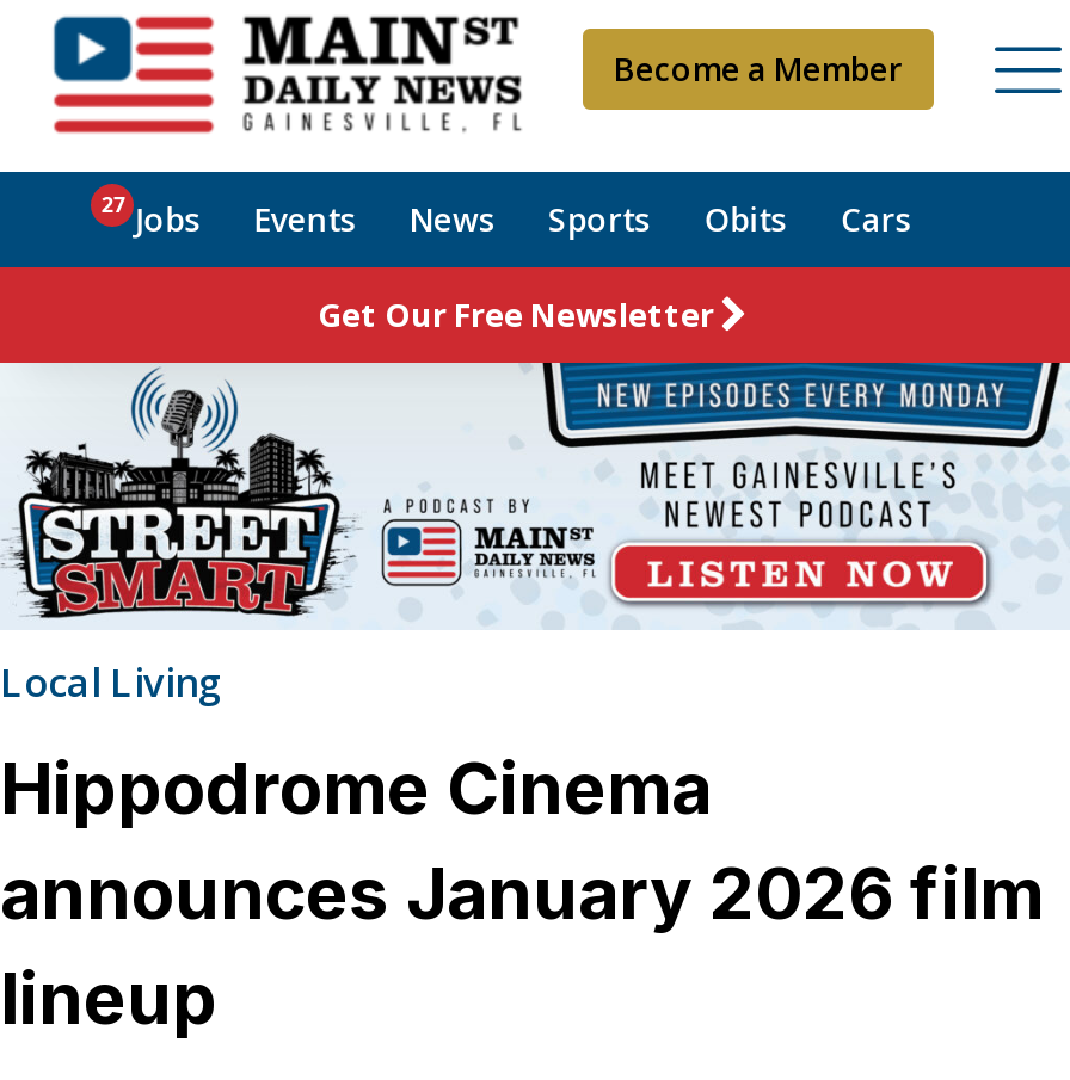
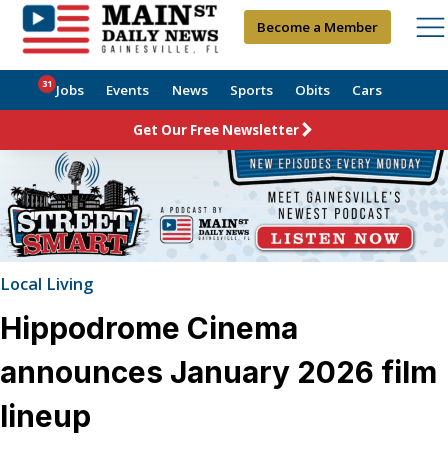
- 27 Jobs Events News Sports Obits Cars
+ 31 Jobs Events News Sports Obits Cars
